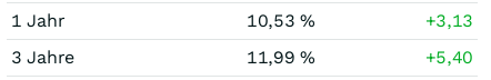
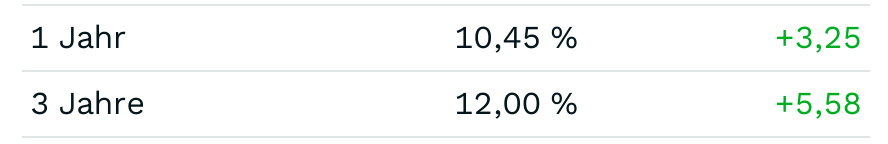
- 10,53 %
+ 10,45 %

- +3,13
+ +3,25

- 11,99 %
+ 12,00 %

- +5,40
+ +5,58
